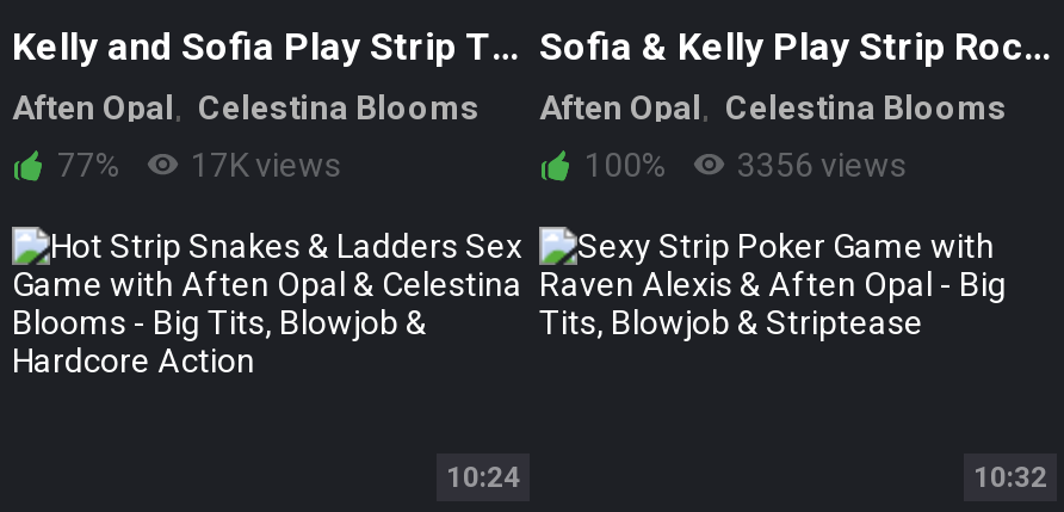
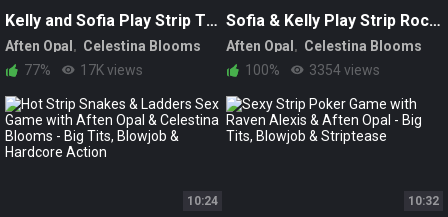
- 100% 3356 views
+ 100% 3354 views
